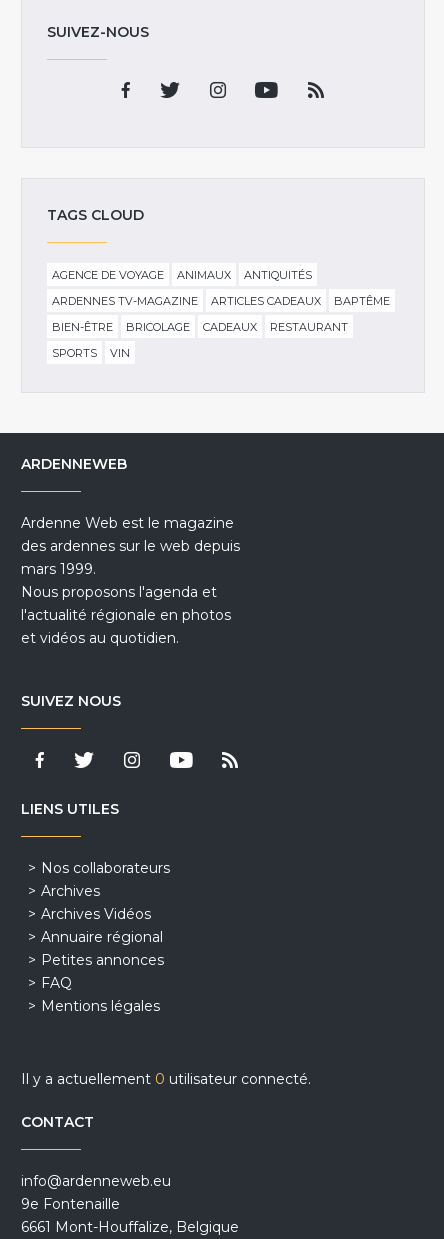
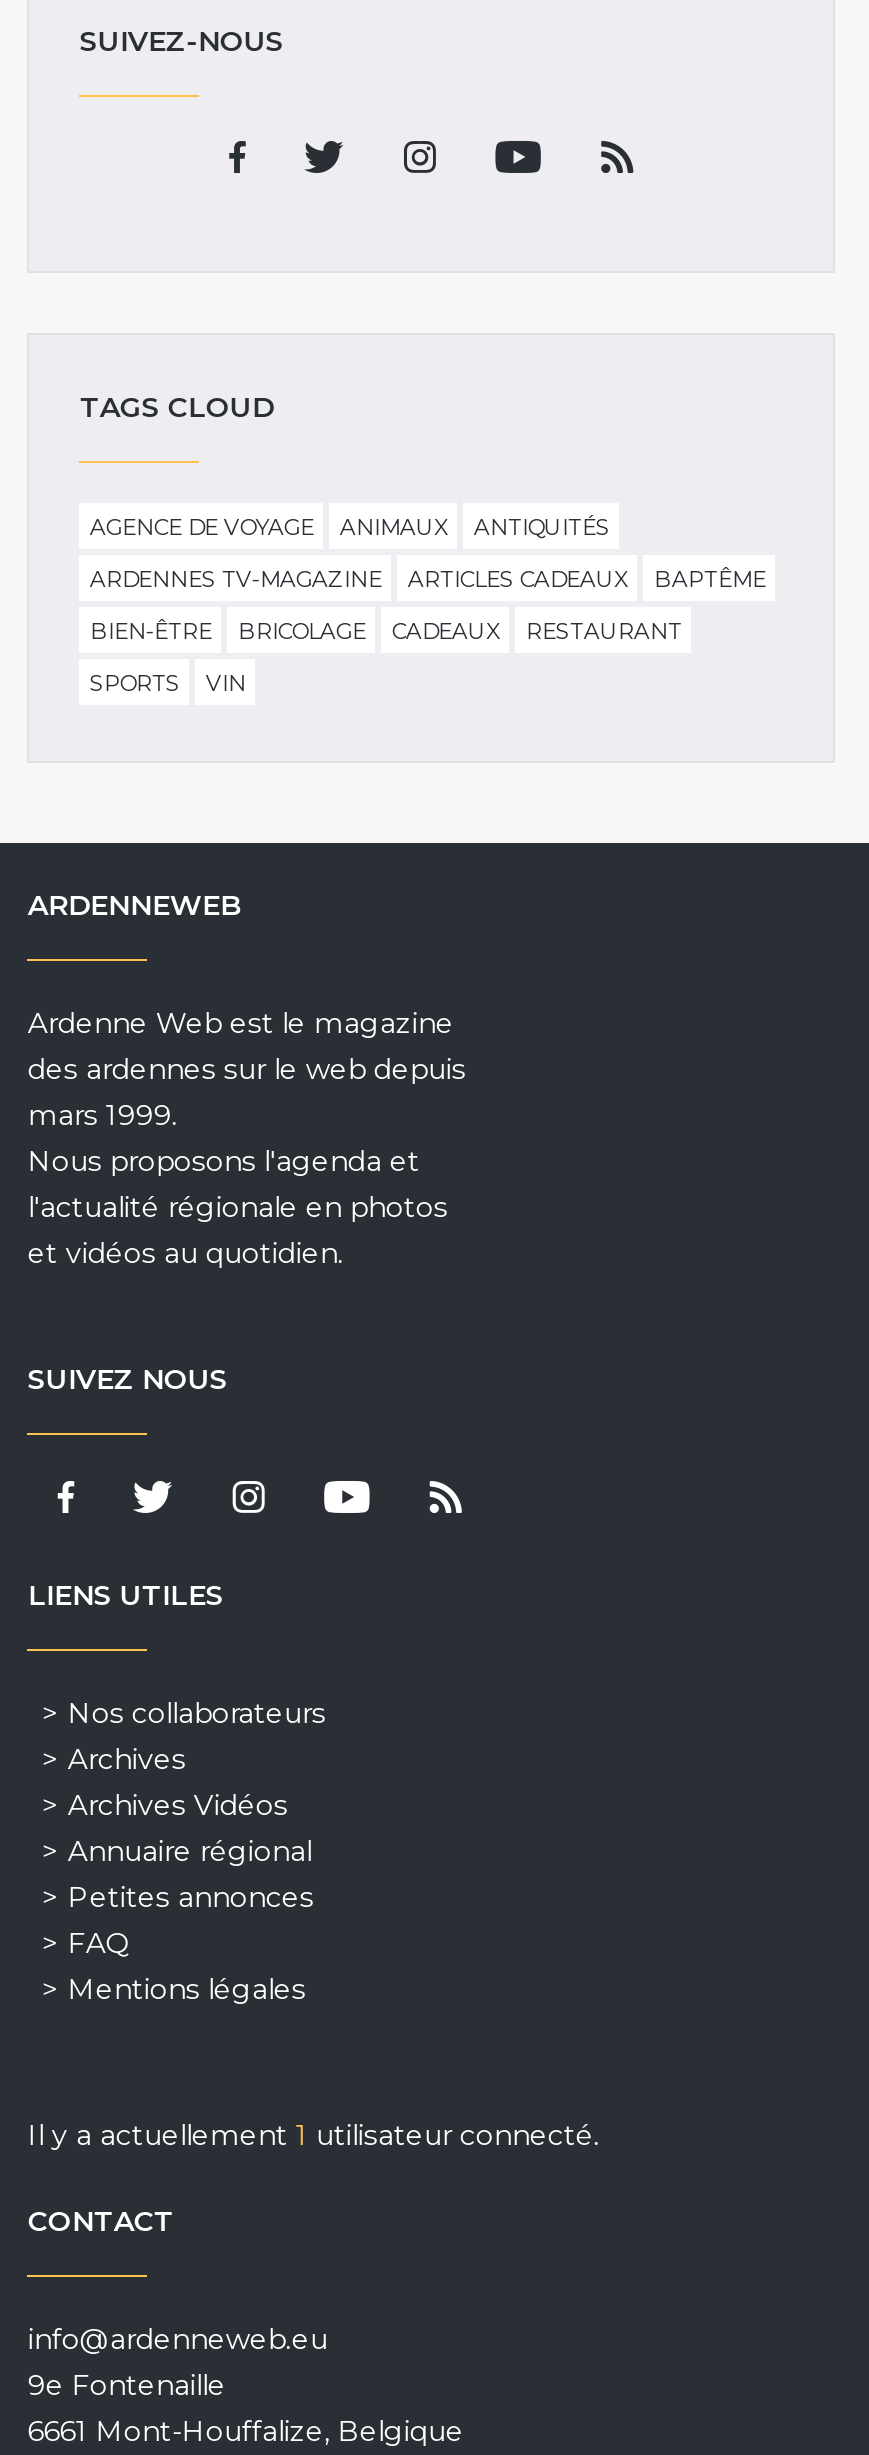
- Il y a actuellement 0 utilisateur connecté.
+ Il y a actuellement 1 utilisateur connecté.
